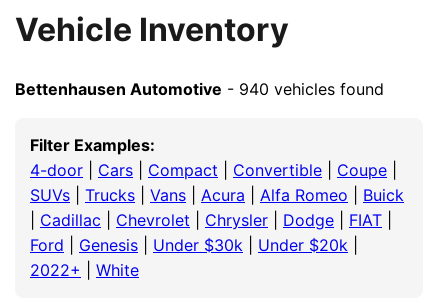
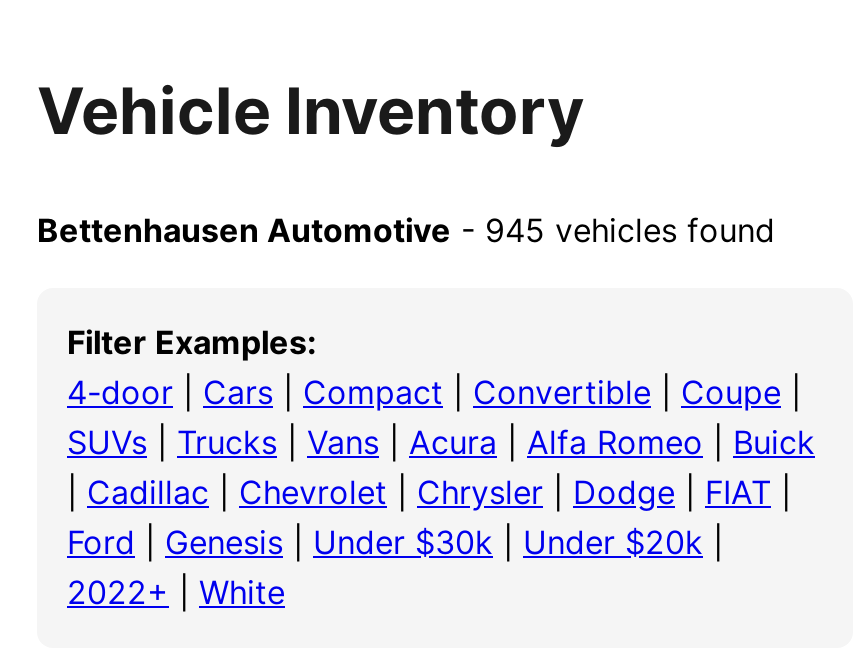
- Bettenhausen Automotive - 940 vehicles found
+ Bettenhausen Automotive - 945 vehicles found
